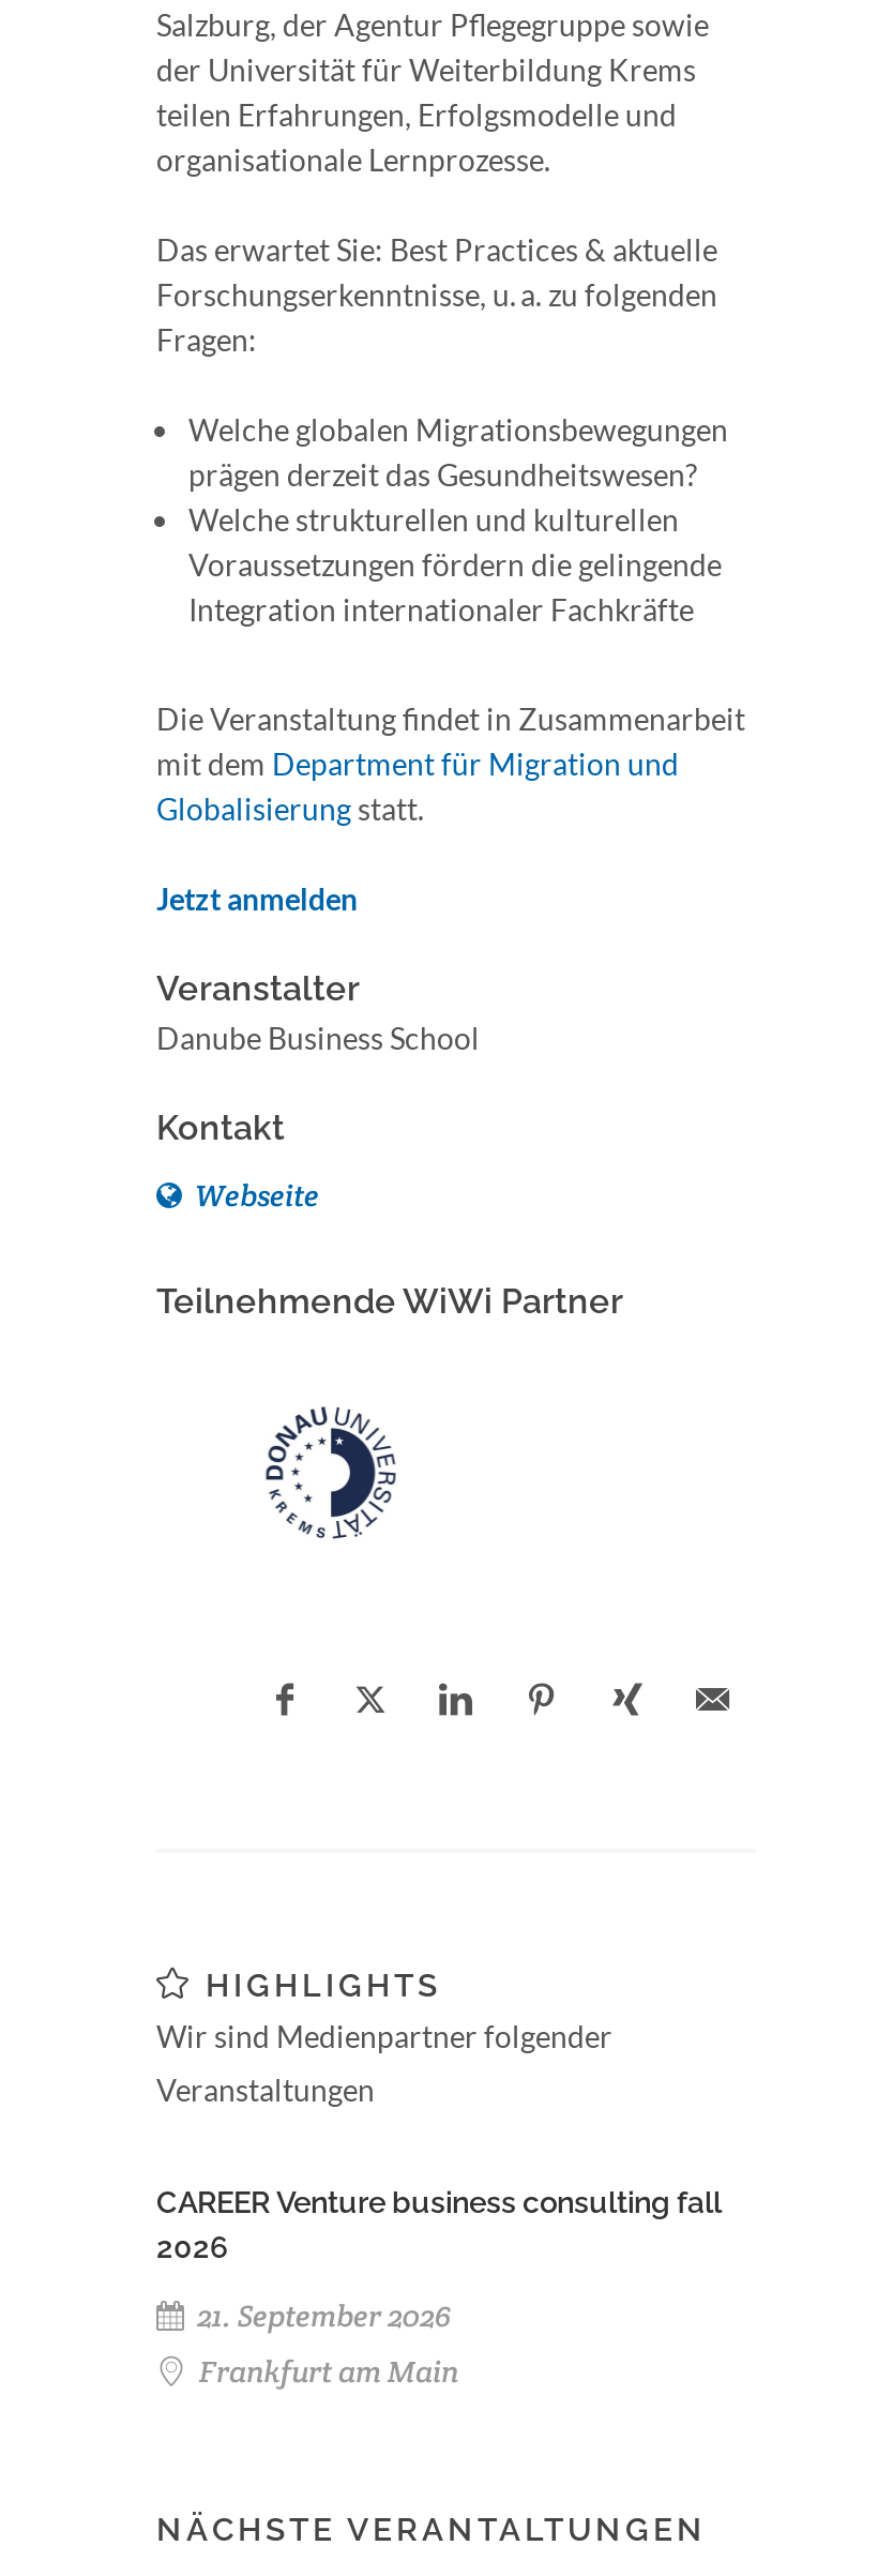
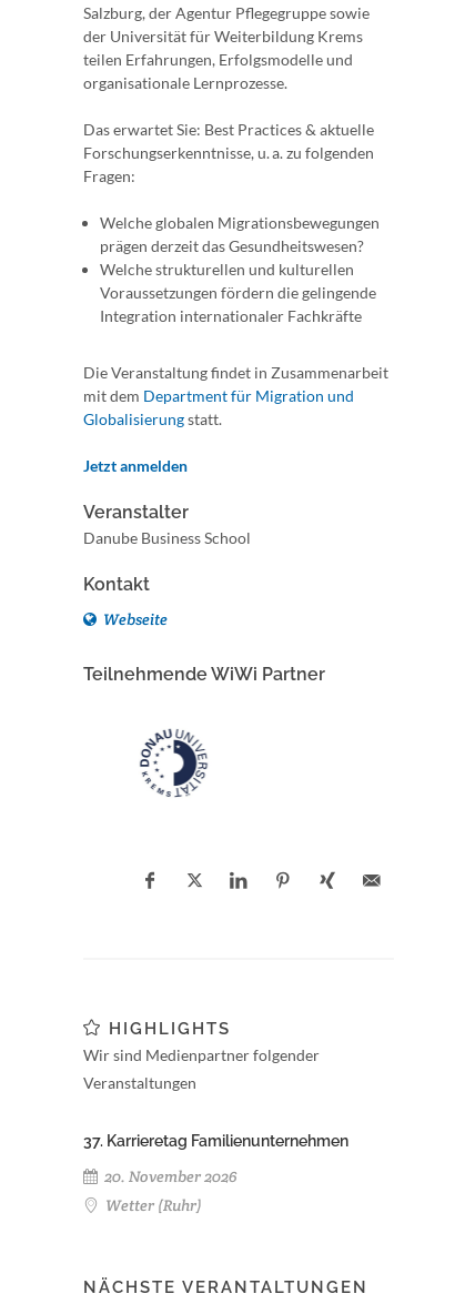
- CAREER Venture business consulting fall
- 2026
+ 37. Karrieretag Familienunternehmen

- 21. September 2026
- Frankfurt am Main
+ 20. November 2026
+ Wetter (Ruhr)
